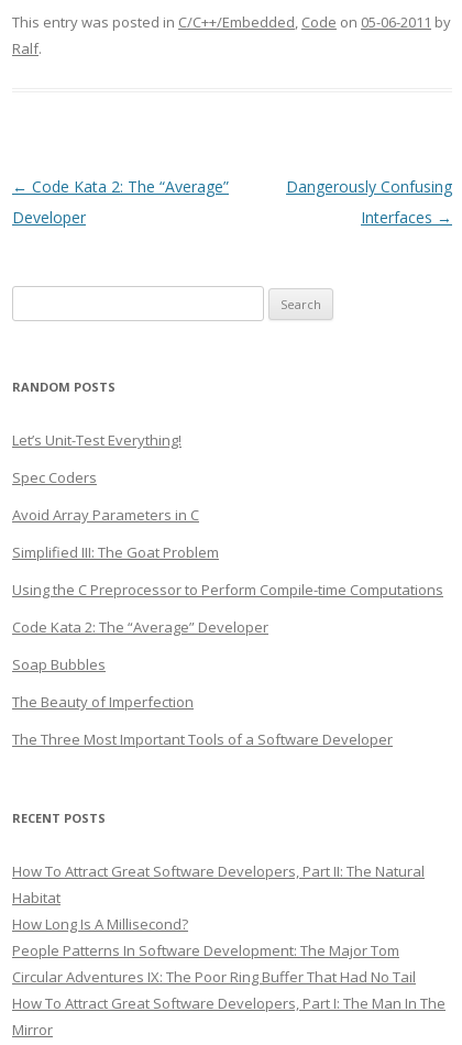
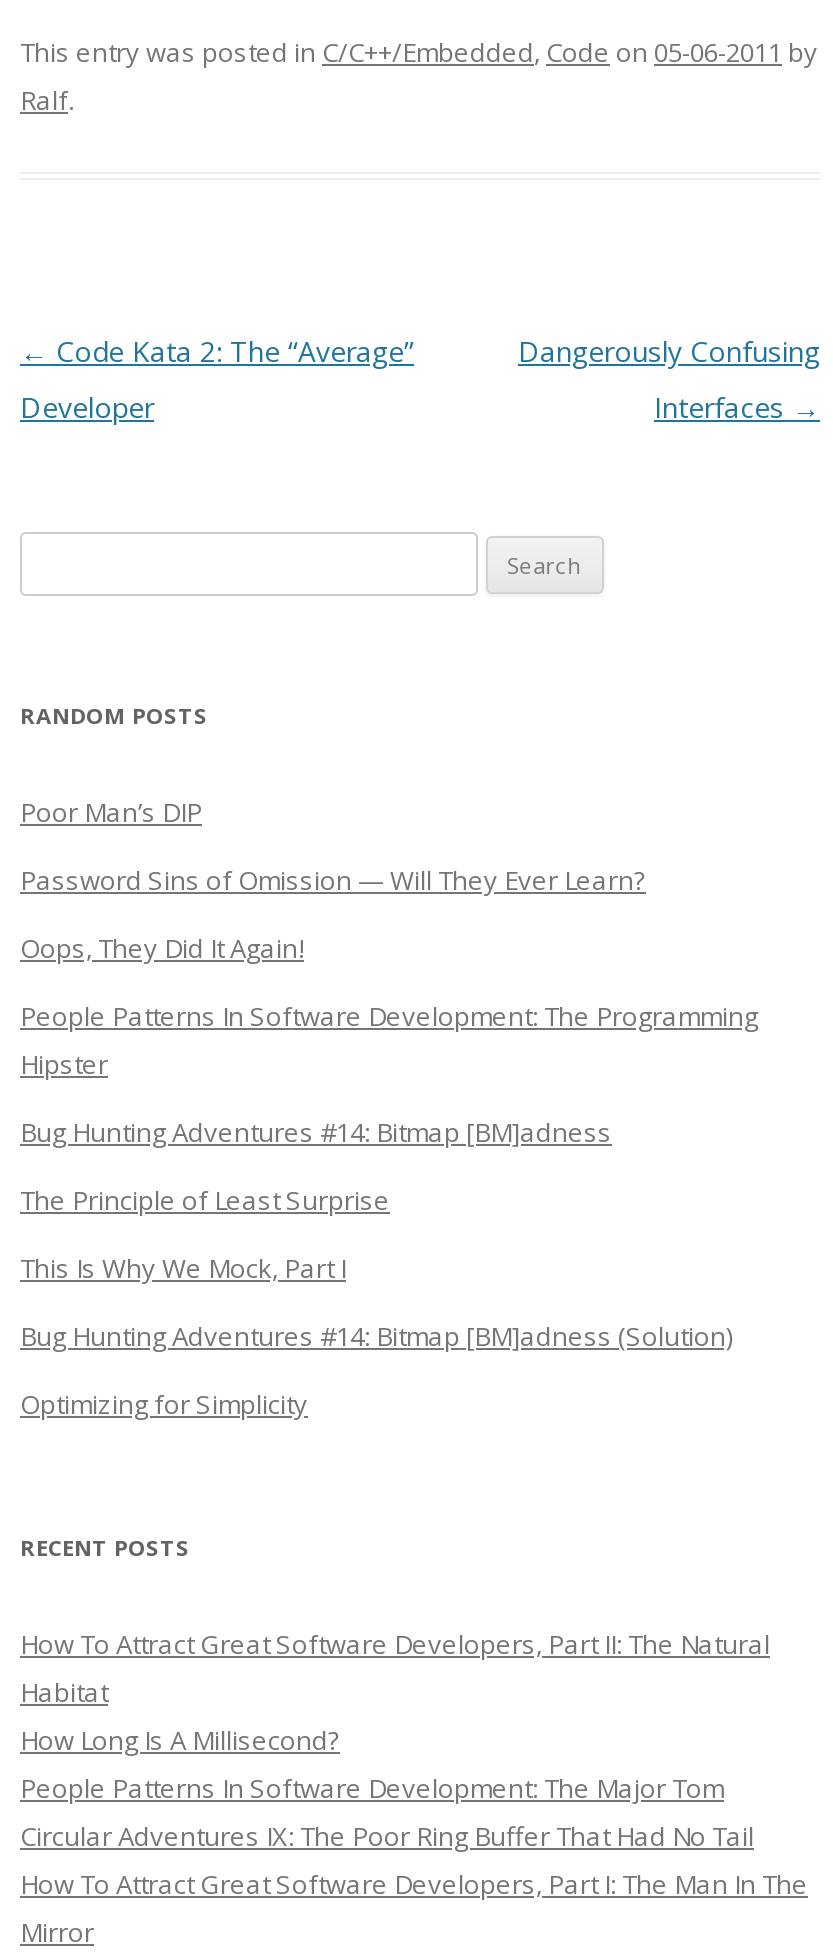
- Let’s Unit-Test Everything!
+ Poor Man’s DIP

- Spec Coders
+ Password Sins of Omission — Will They Ever Learn?

- Avoid Array Parameters in C
+ Oops, They Did It Again!

- Simplified III: The Goat Problem
+ People Patterns In Software Development: The Programming
+ Hipster

- Using the C Preprocessor to Perform Compile-time Computations
+ Bug Hunting Adventures #14: Bitmap [BM]adness

- Code Kata 2: The “Average” Developer
+ The Principle of Least Surprise

- Soap Bubbles
+ This Is Why We Mock, Part I

- The Beauty of Imperfection
+ Bug Hunting Adventures #14: Bitmap [BM]adness (Solution)

- The Three Most Important Tools of a Software Developer
+ Optimizing for Simplicity
